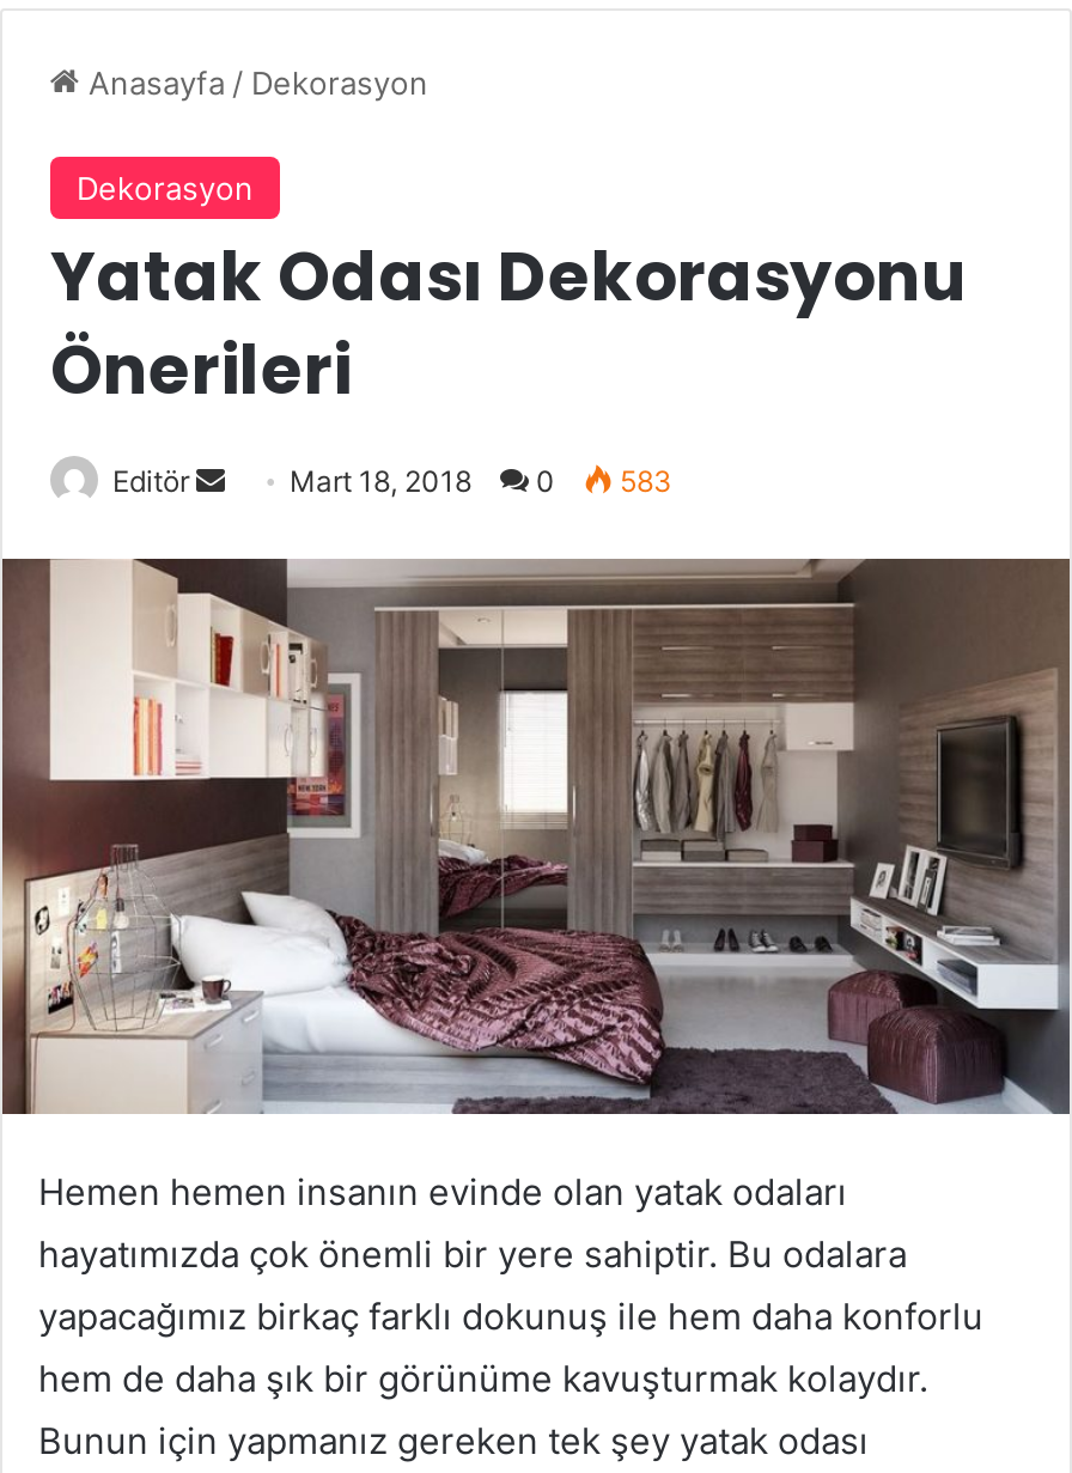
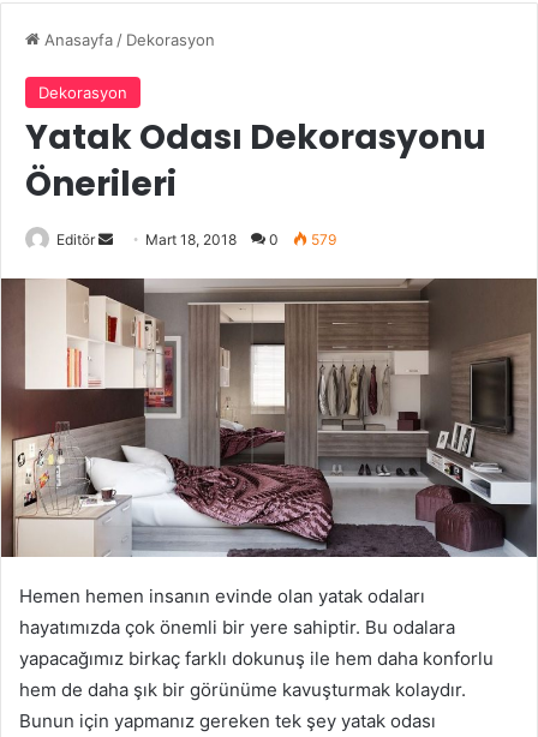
- 583
+ 579
